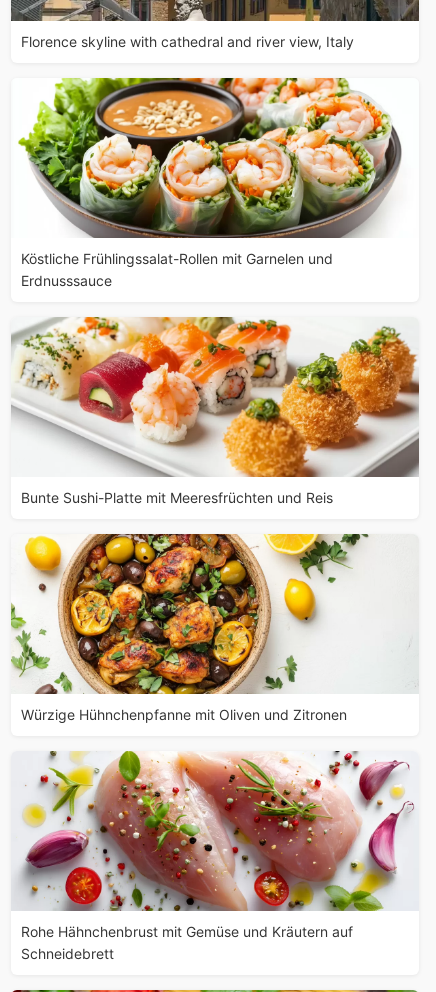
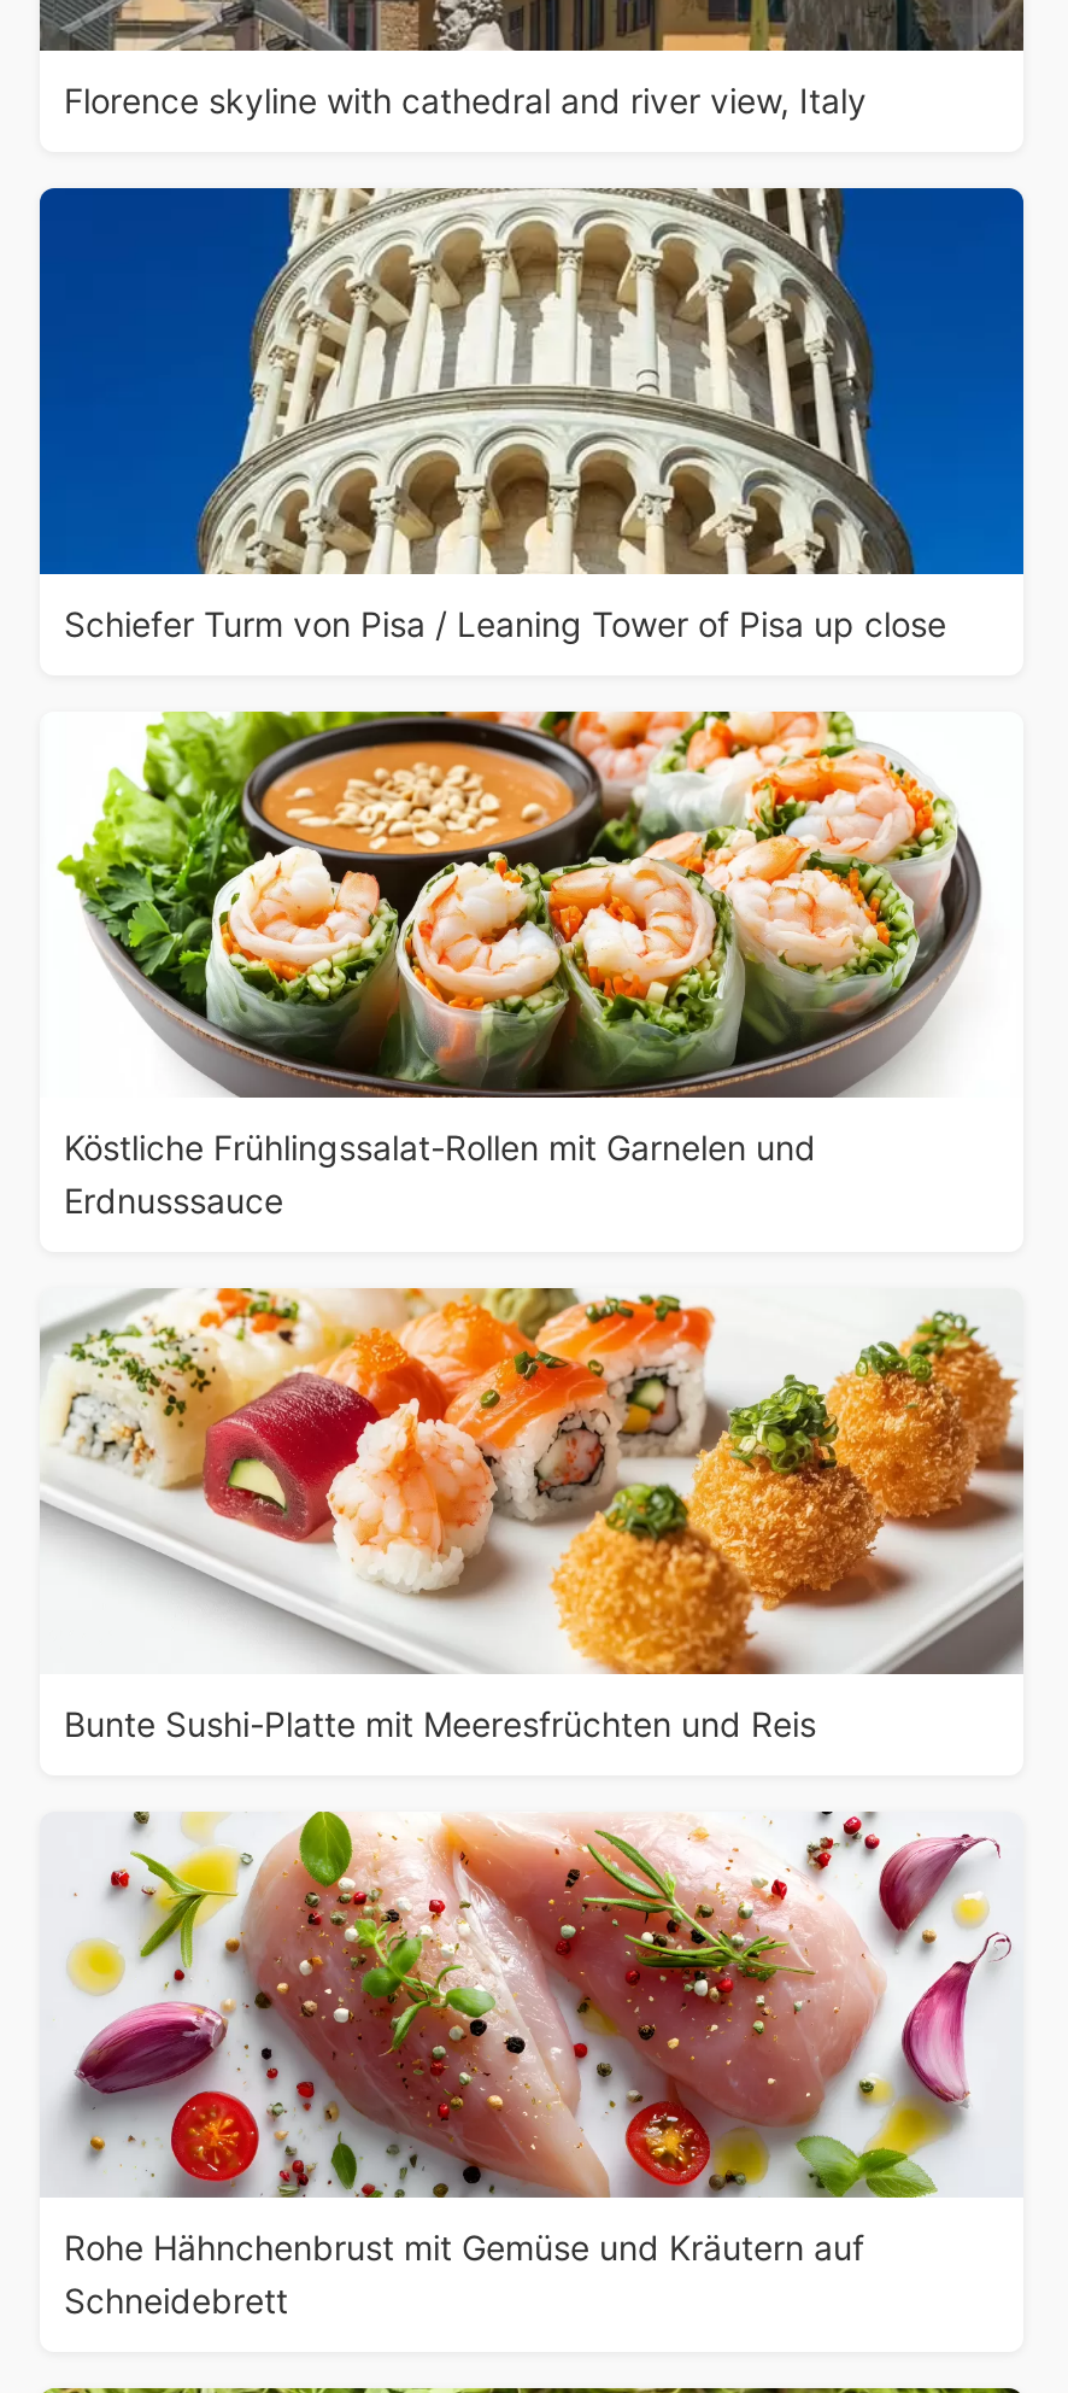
+ [image]
+ Schiefer Turm von Pisa / Leaning Tower of Pisa up close

moved down: [image] | Köstliche Frühlingssalat-Rollen mit Garnelen und | Erdnusssauce | Bunte Sushi-Platte mit Meeresfrüchten und Reis

- [image]
- Würzige Hühnchenpfanne mit Oliven und Zitronen
